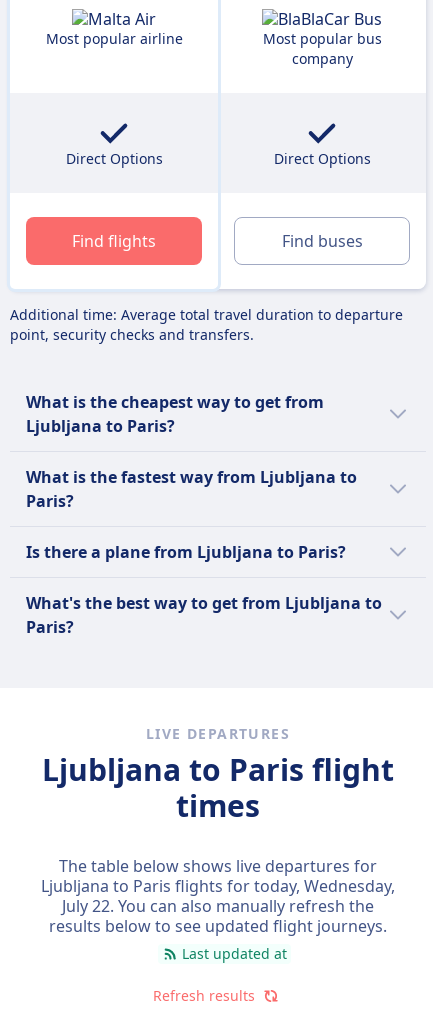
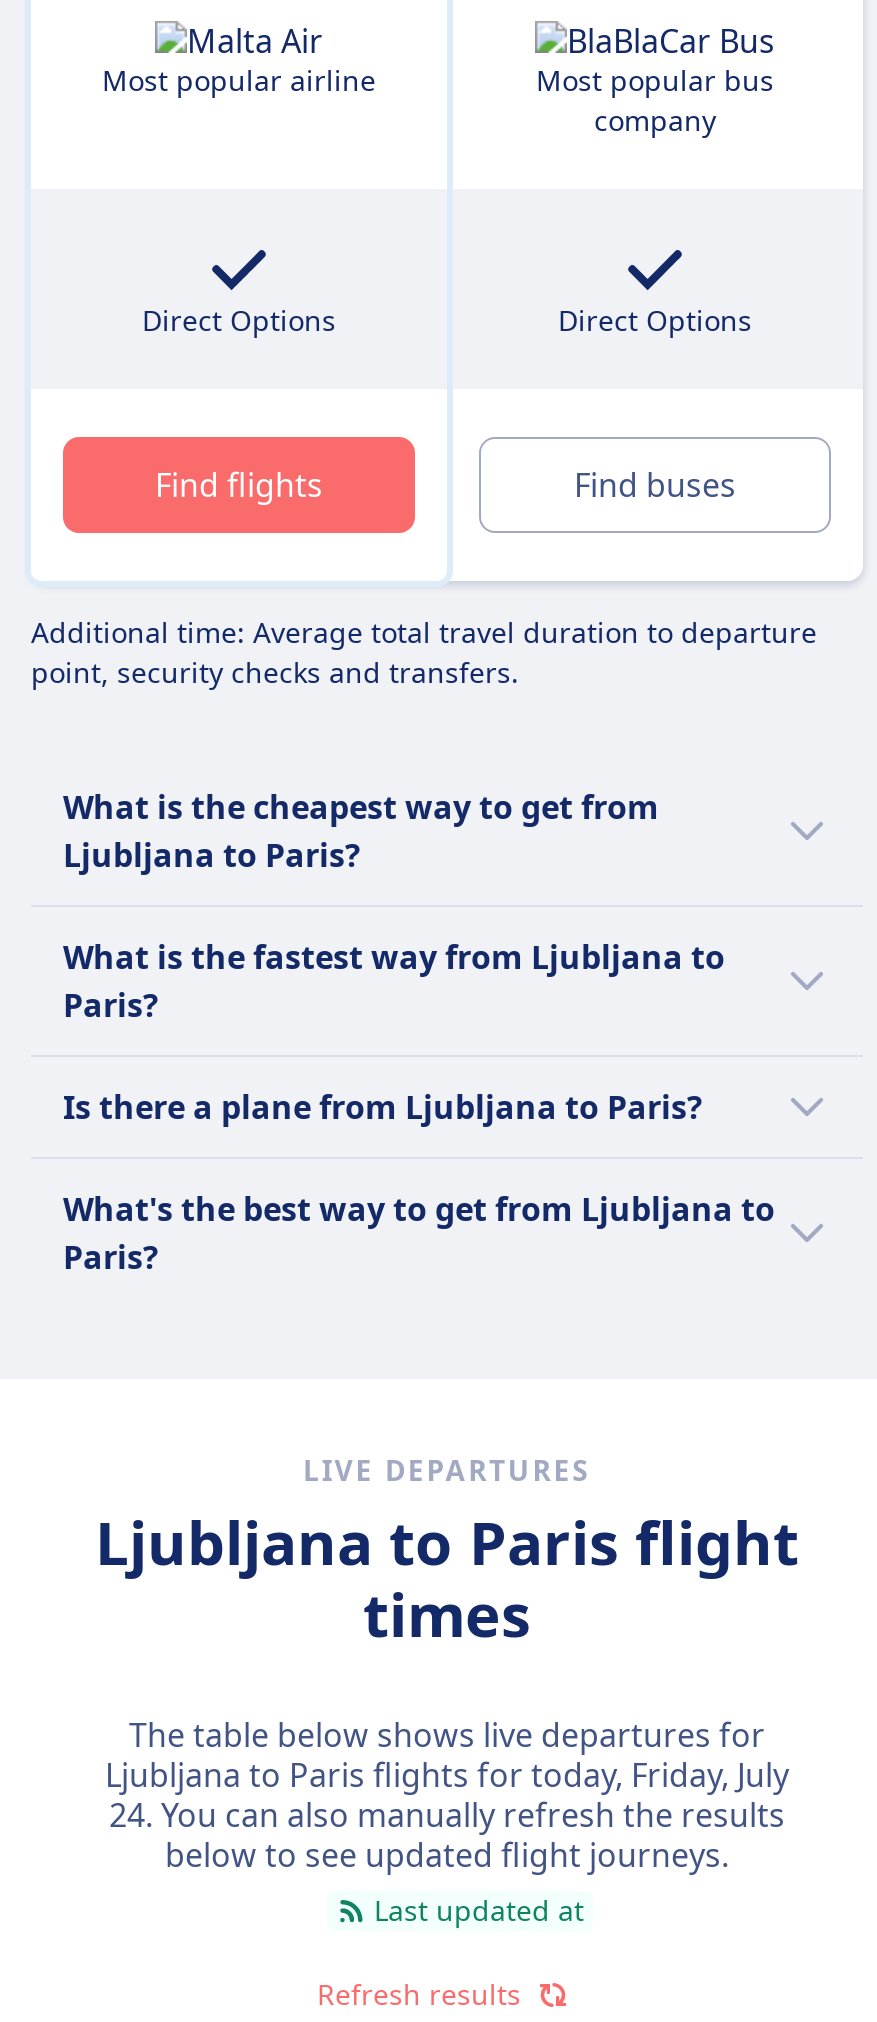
- Ljubljana to Paris flights for today, Wednesday,
- July 22. You can also manually refresh the
- results below to see updated flight journeys.
+ Ljubljana to Paris flights for today, Friday, July
+ 24. You can also manually refresh the results
+ below to see updated flight journeys.
